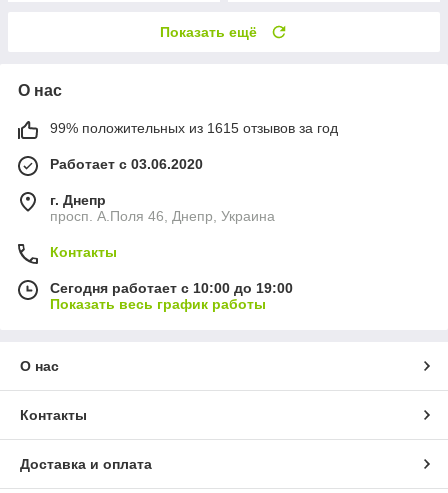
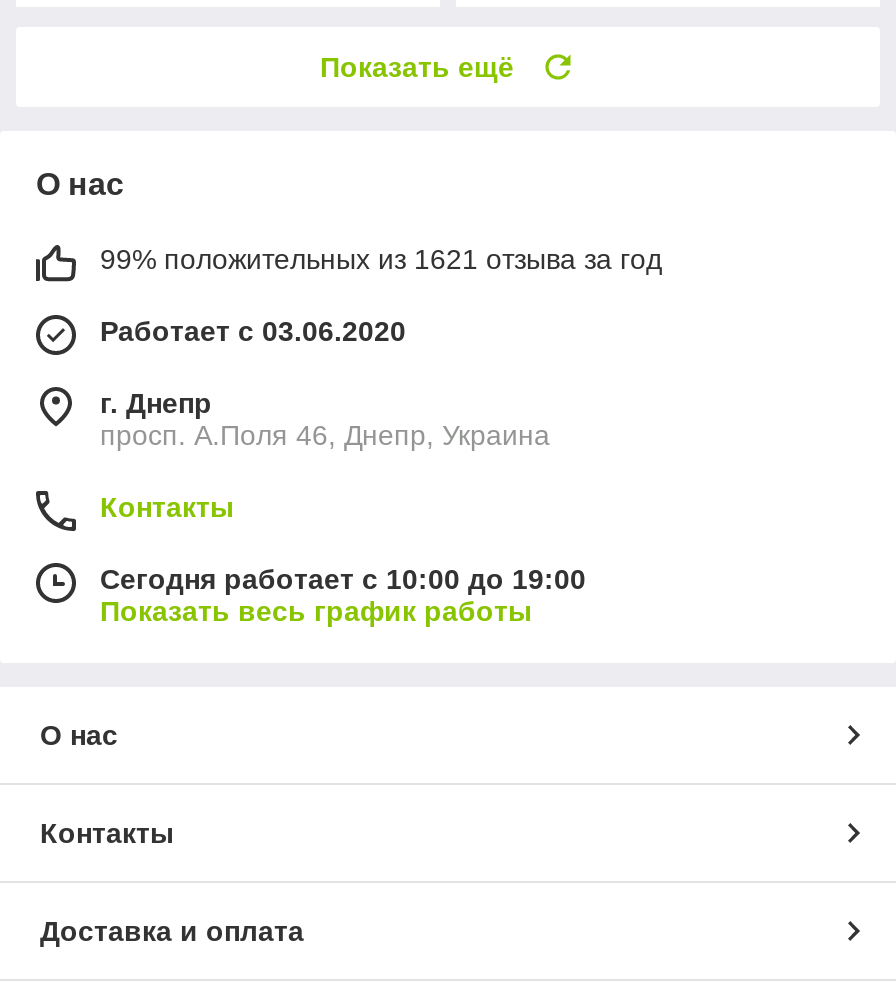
- 99% положительных из 1615 отзывов за год
+ 99% положительных из 1621 отзыва за год
